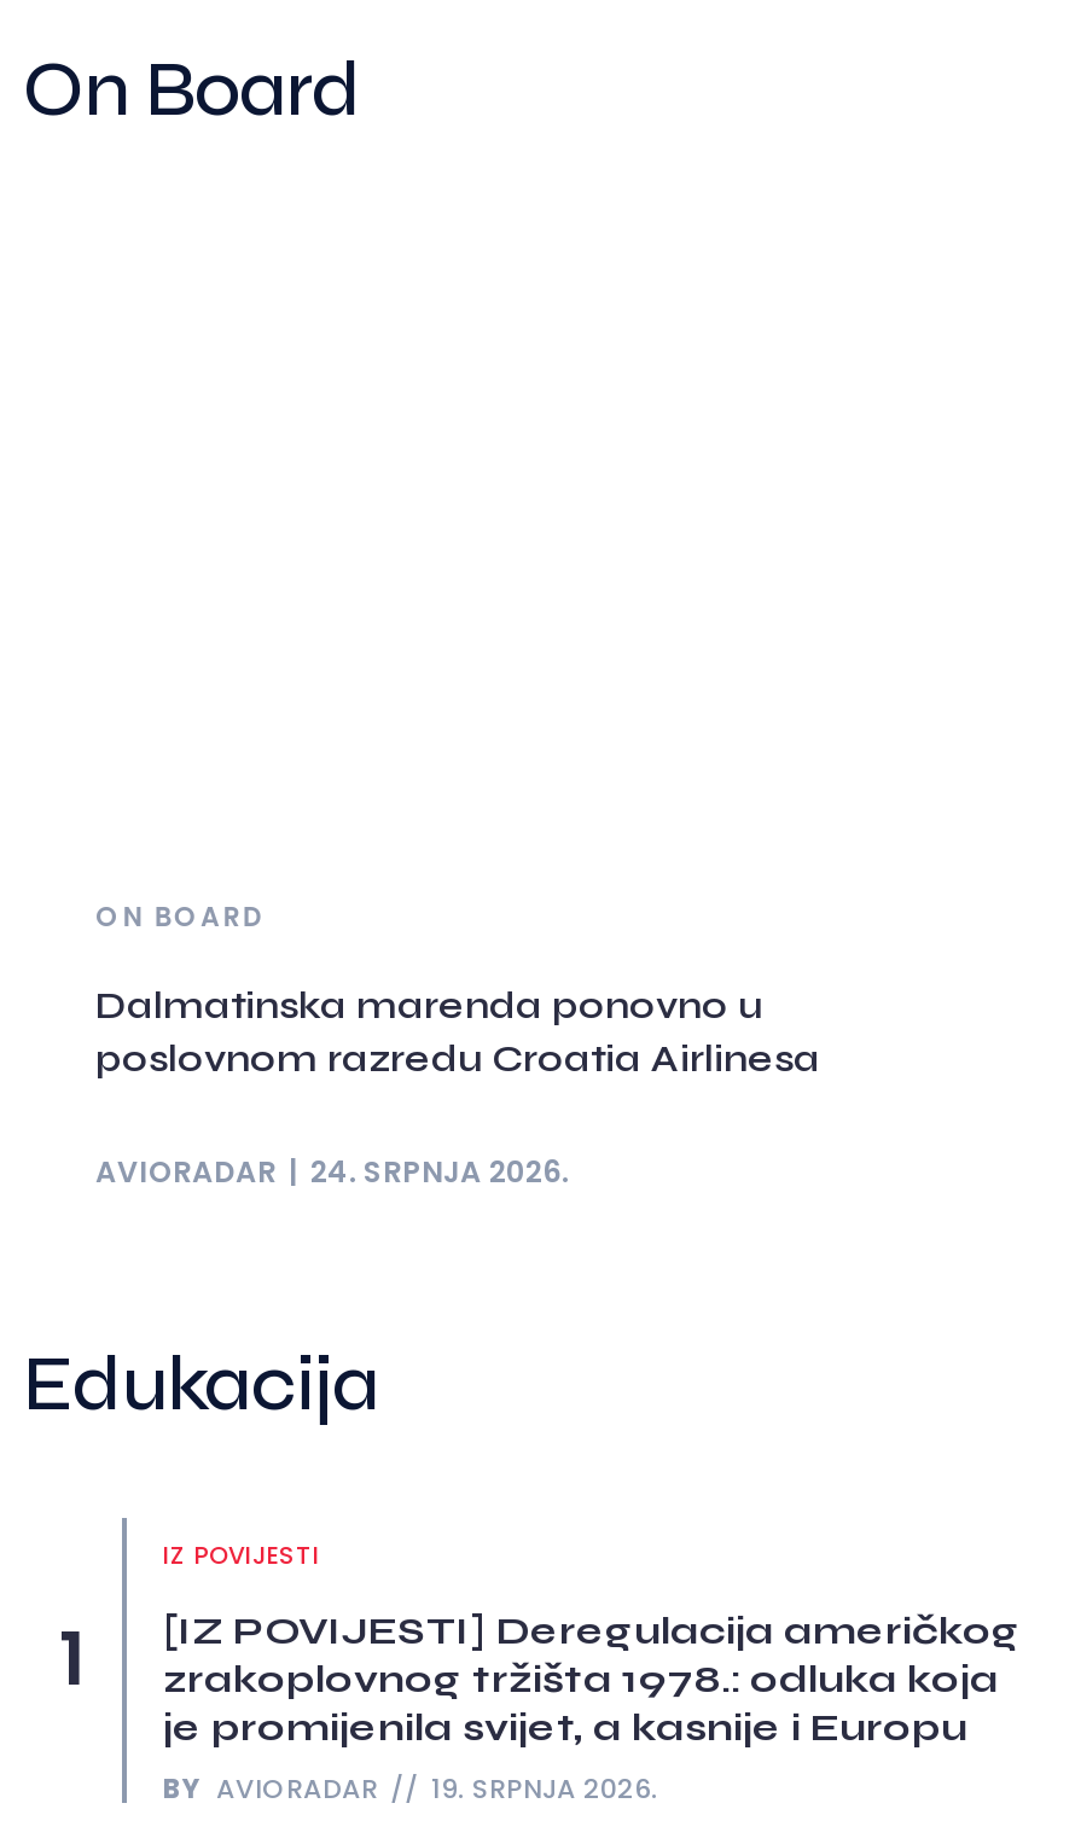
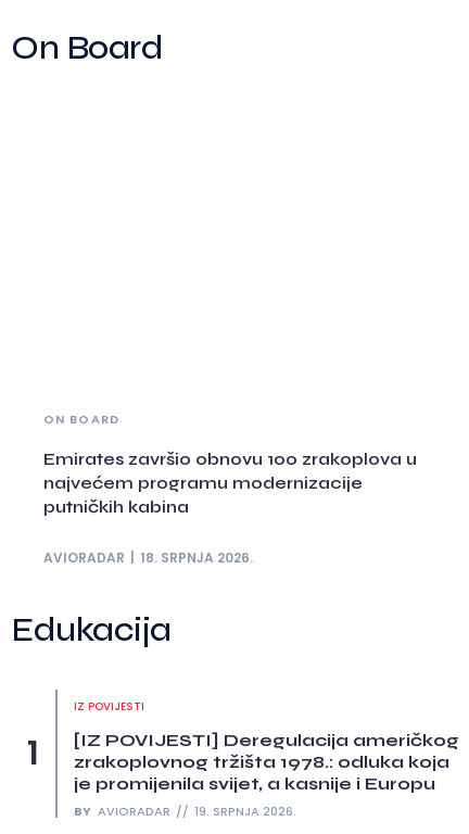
- Dalmatinska marenda ponovno u
- poslovnom razredu Croatia Airlinesa
+ Emirates završio obnovu 100 zrakoplova u
+ najvećem programu modernizacije
+ putničkih kabina

- AVIORADAR 24. SRPNJA 2026.
+ AVIORADAR 18. SRPNJA 2026.

moved down: AVIORADAR
